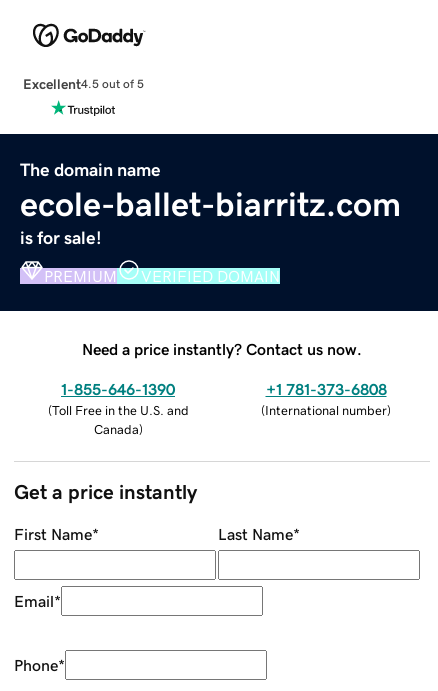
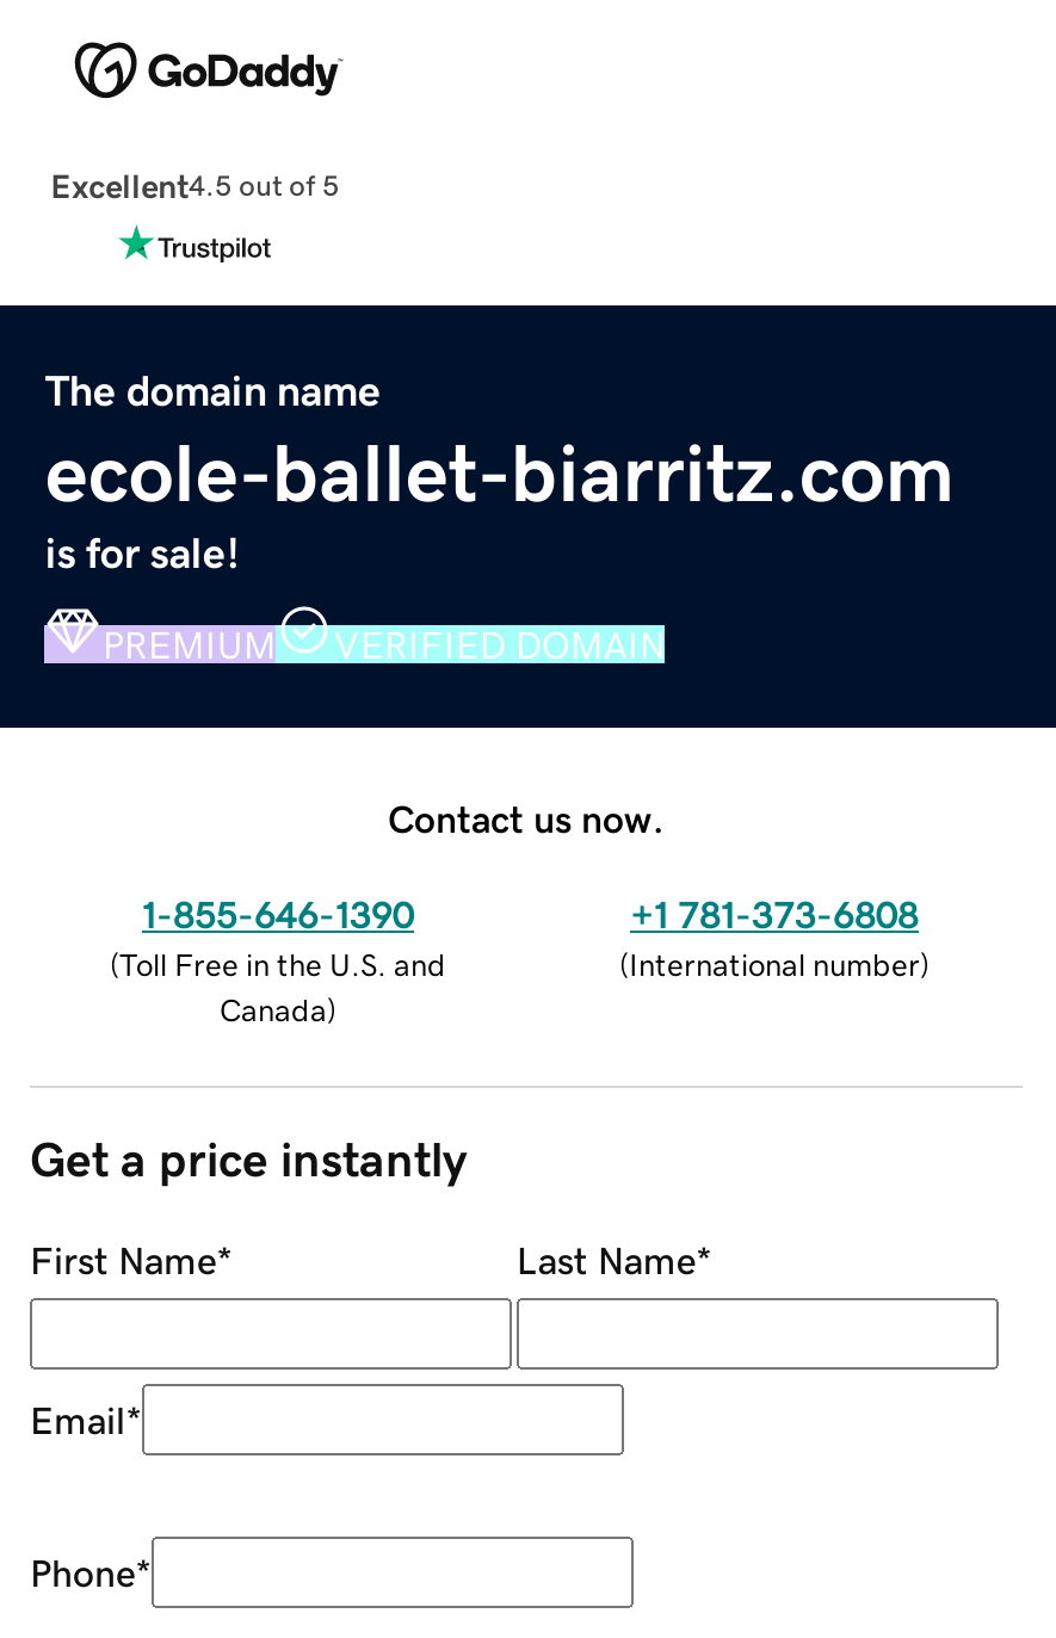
- Need a price instantly? Contact us now.
+ Contact us now.
